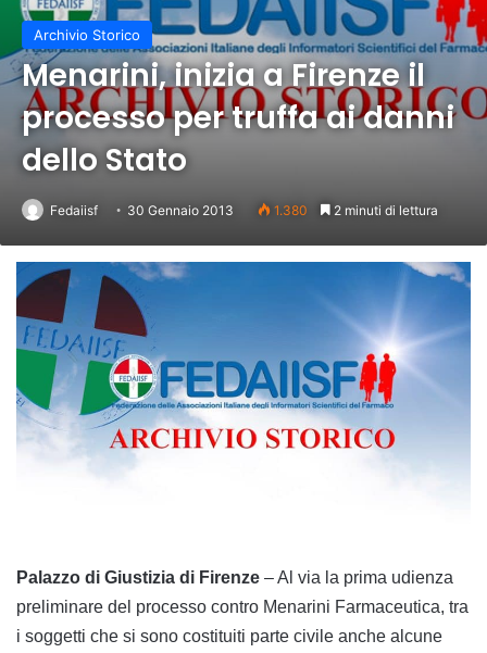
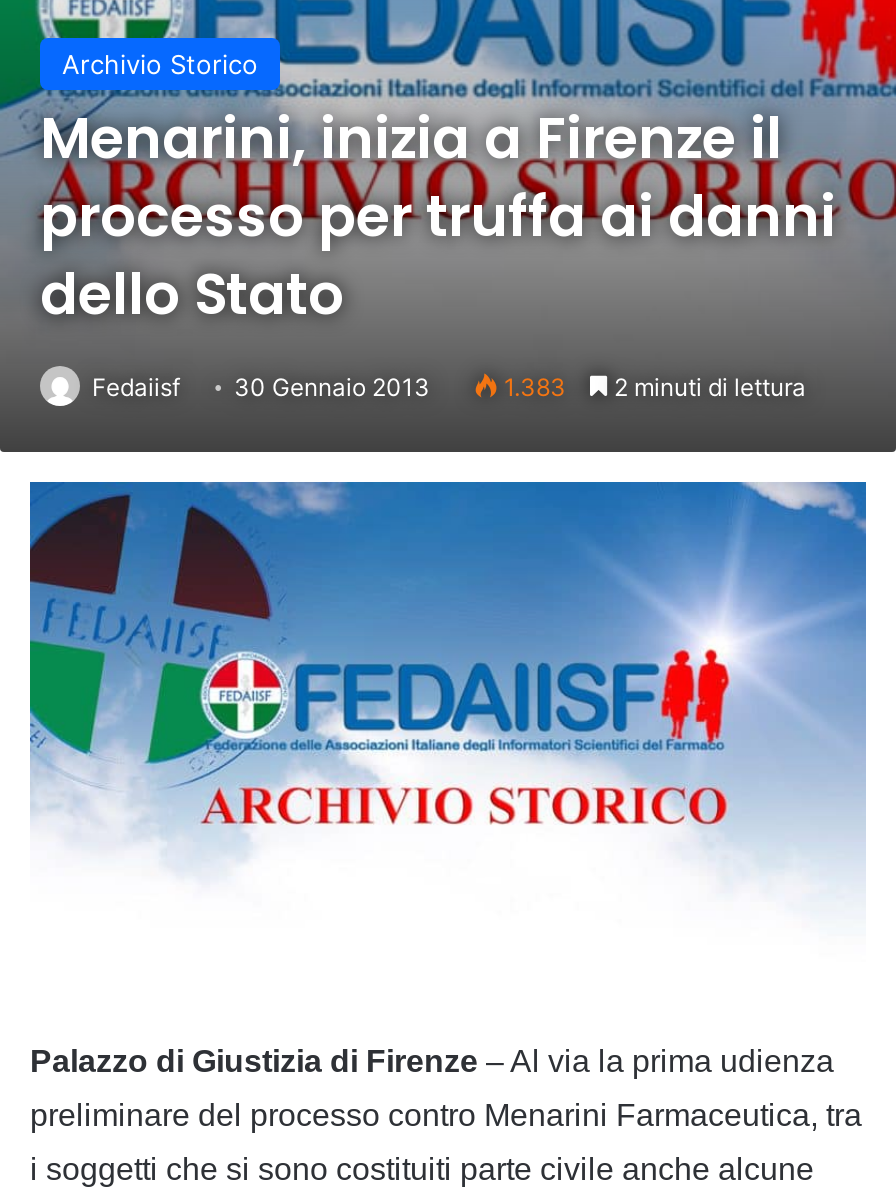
- 1.380 2 minuti di lettura
+ 1.383 2 minuti di lettura
